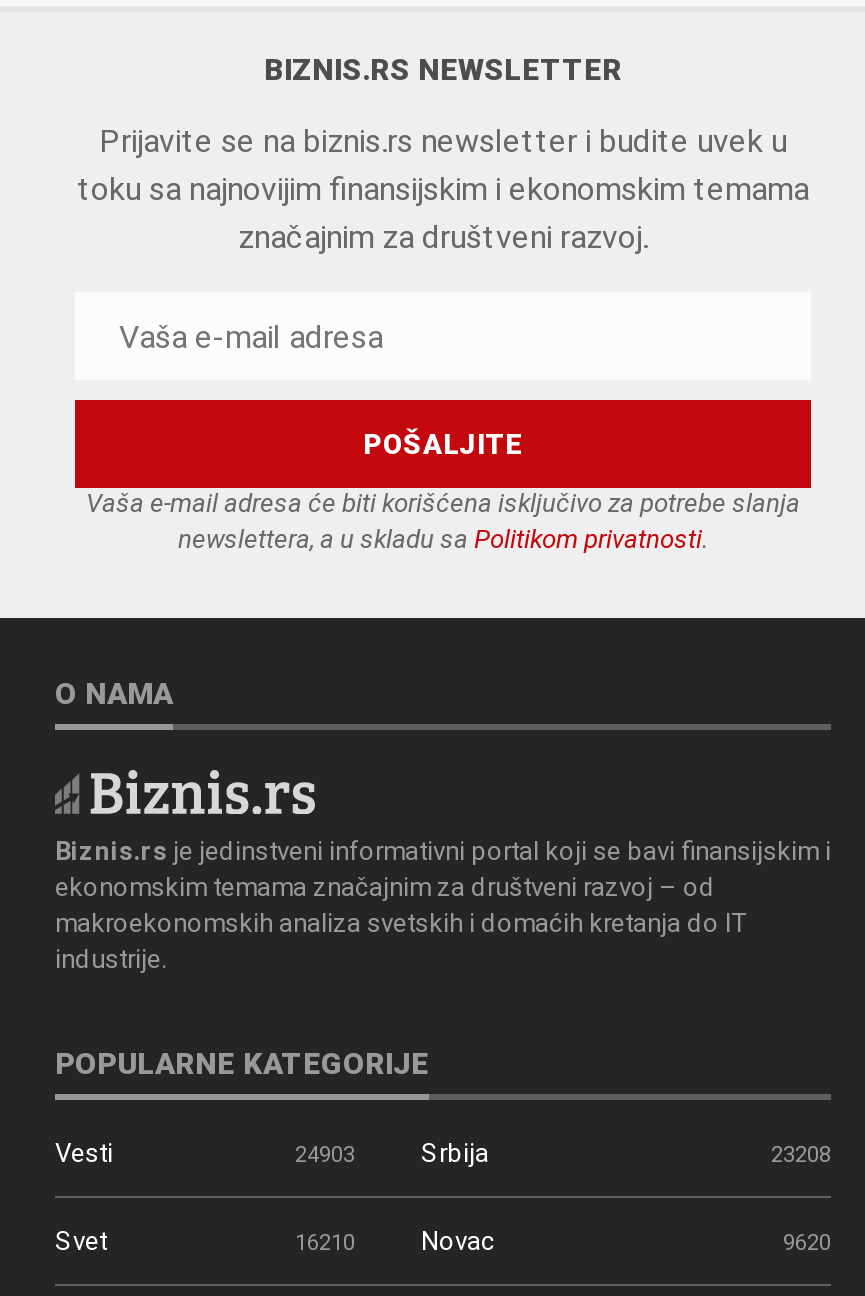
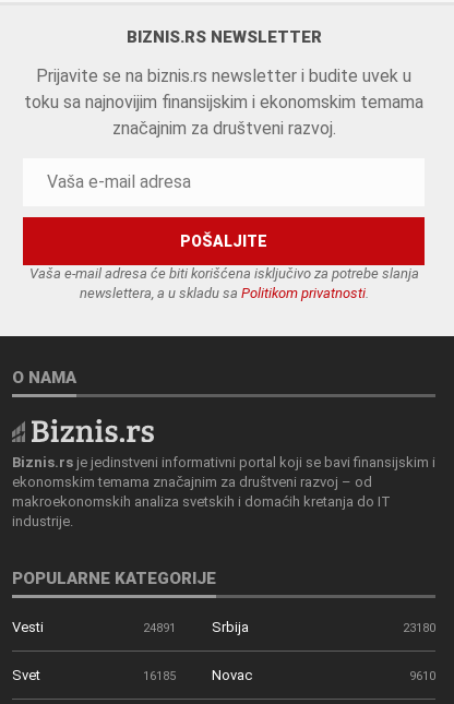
- 24903
+ 24891

- 23208
+ 23180

- 16210
+ 16185

- 9620
+ 9610
